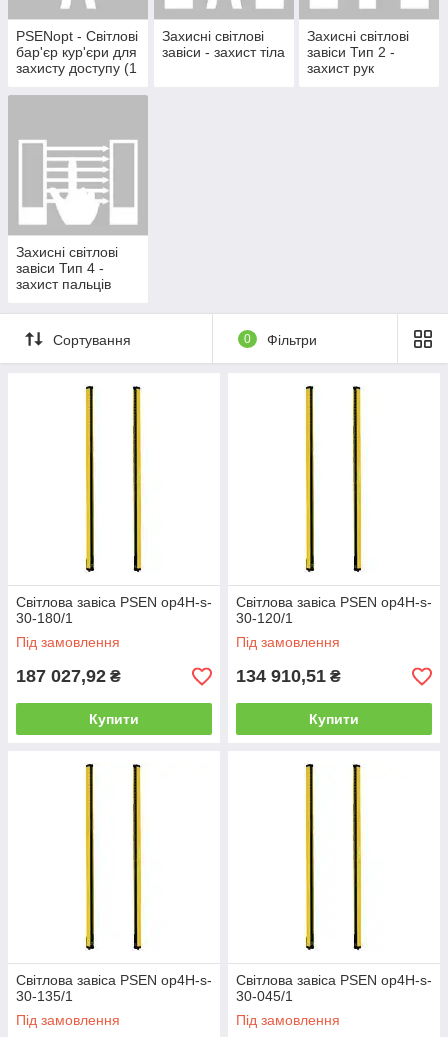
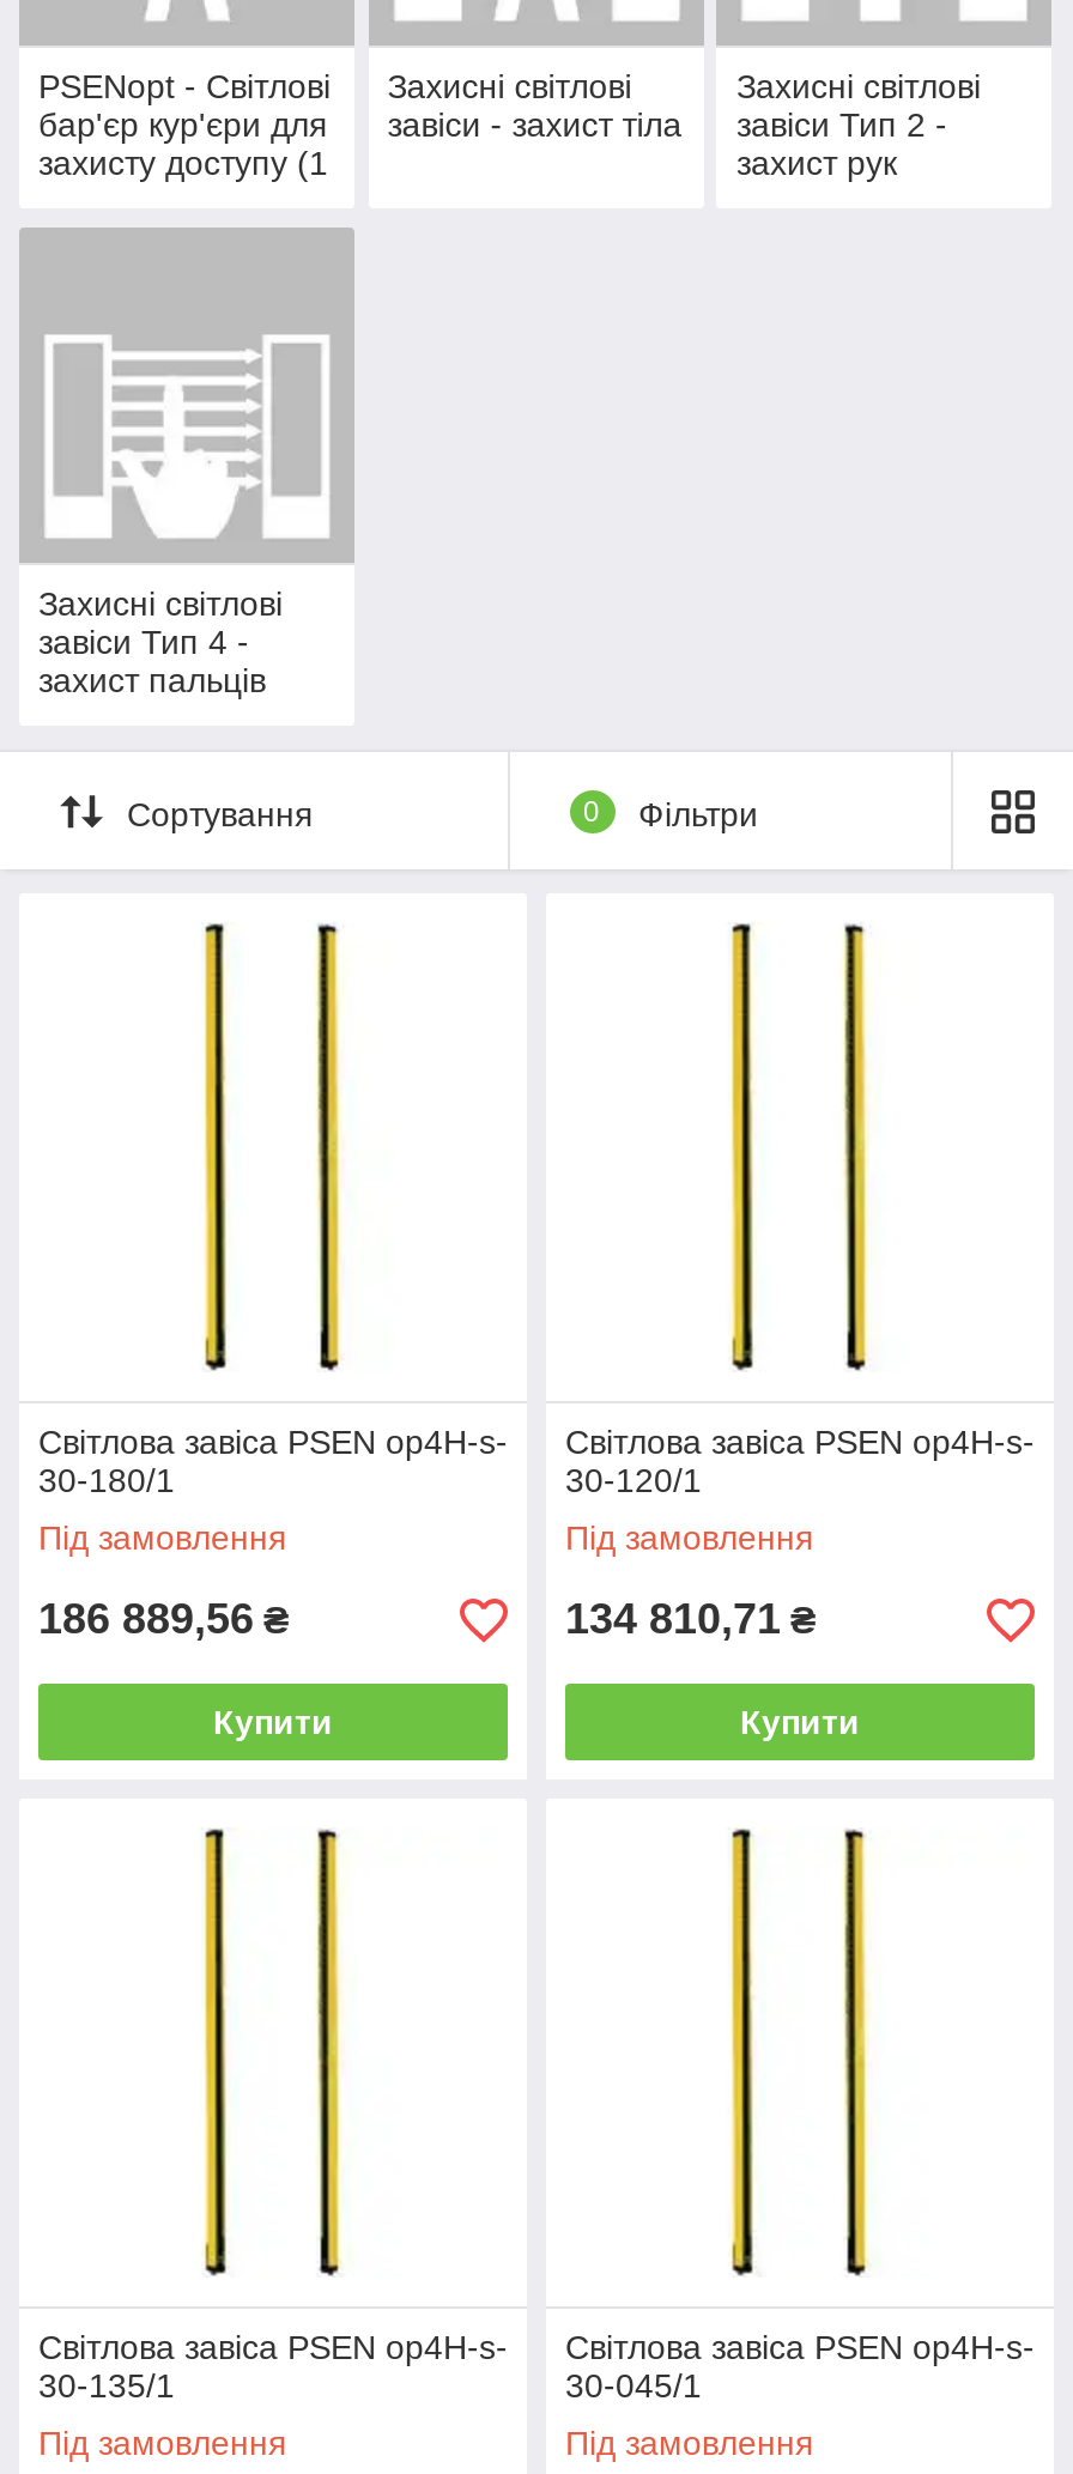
- 187 027,92 ₴
+ 186 889,56 ₴

- 134 910,51 ₴
+ 134 810,71 ₴
